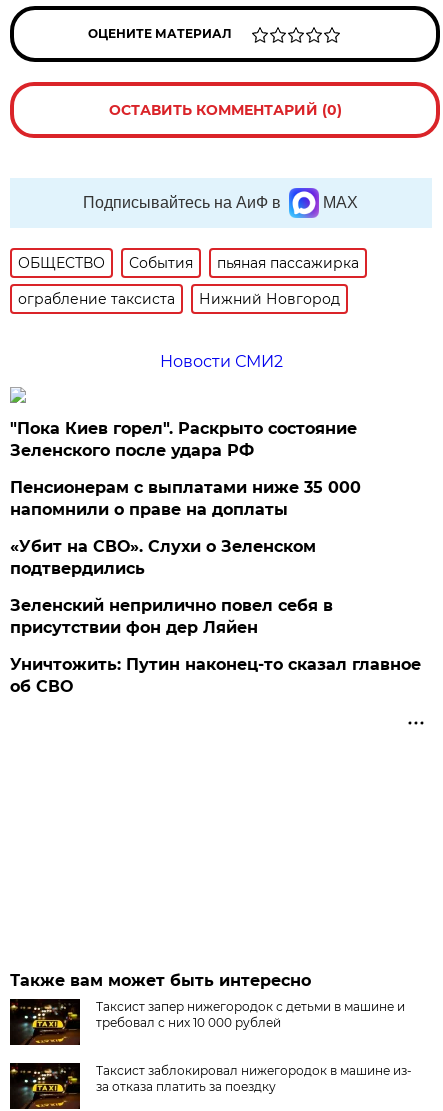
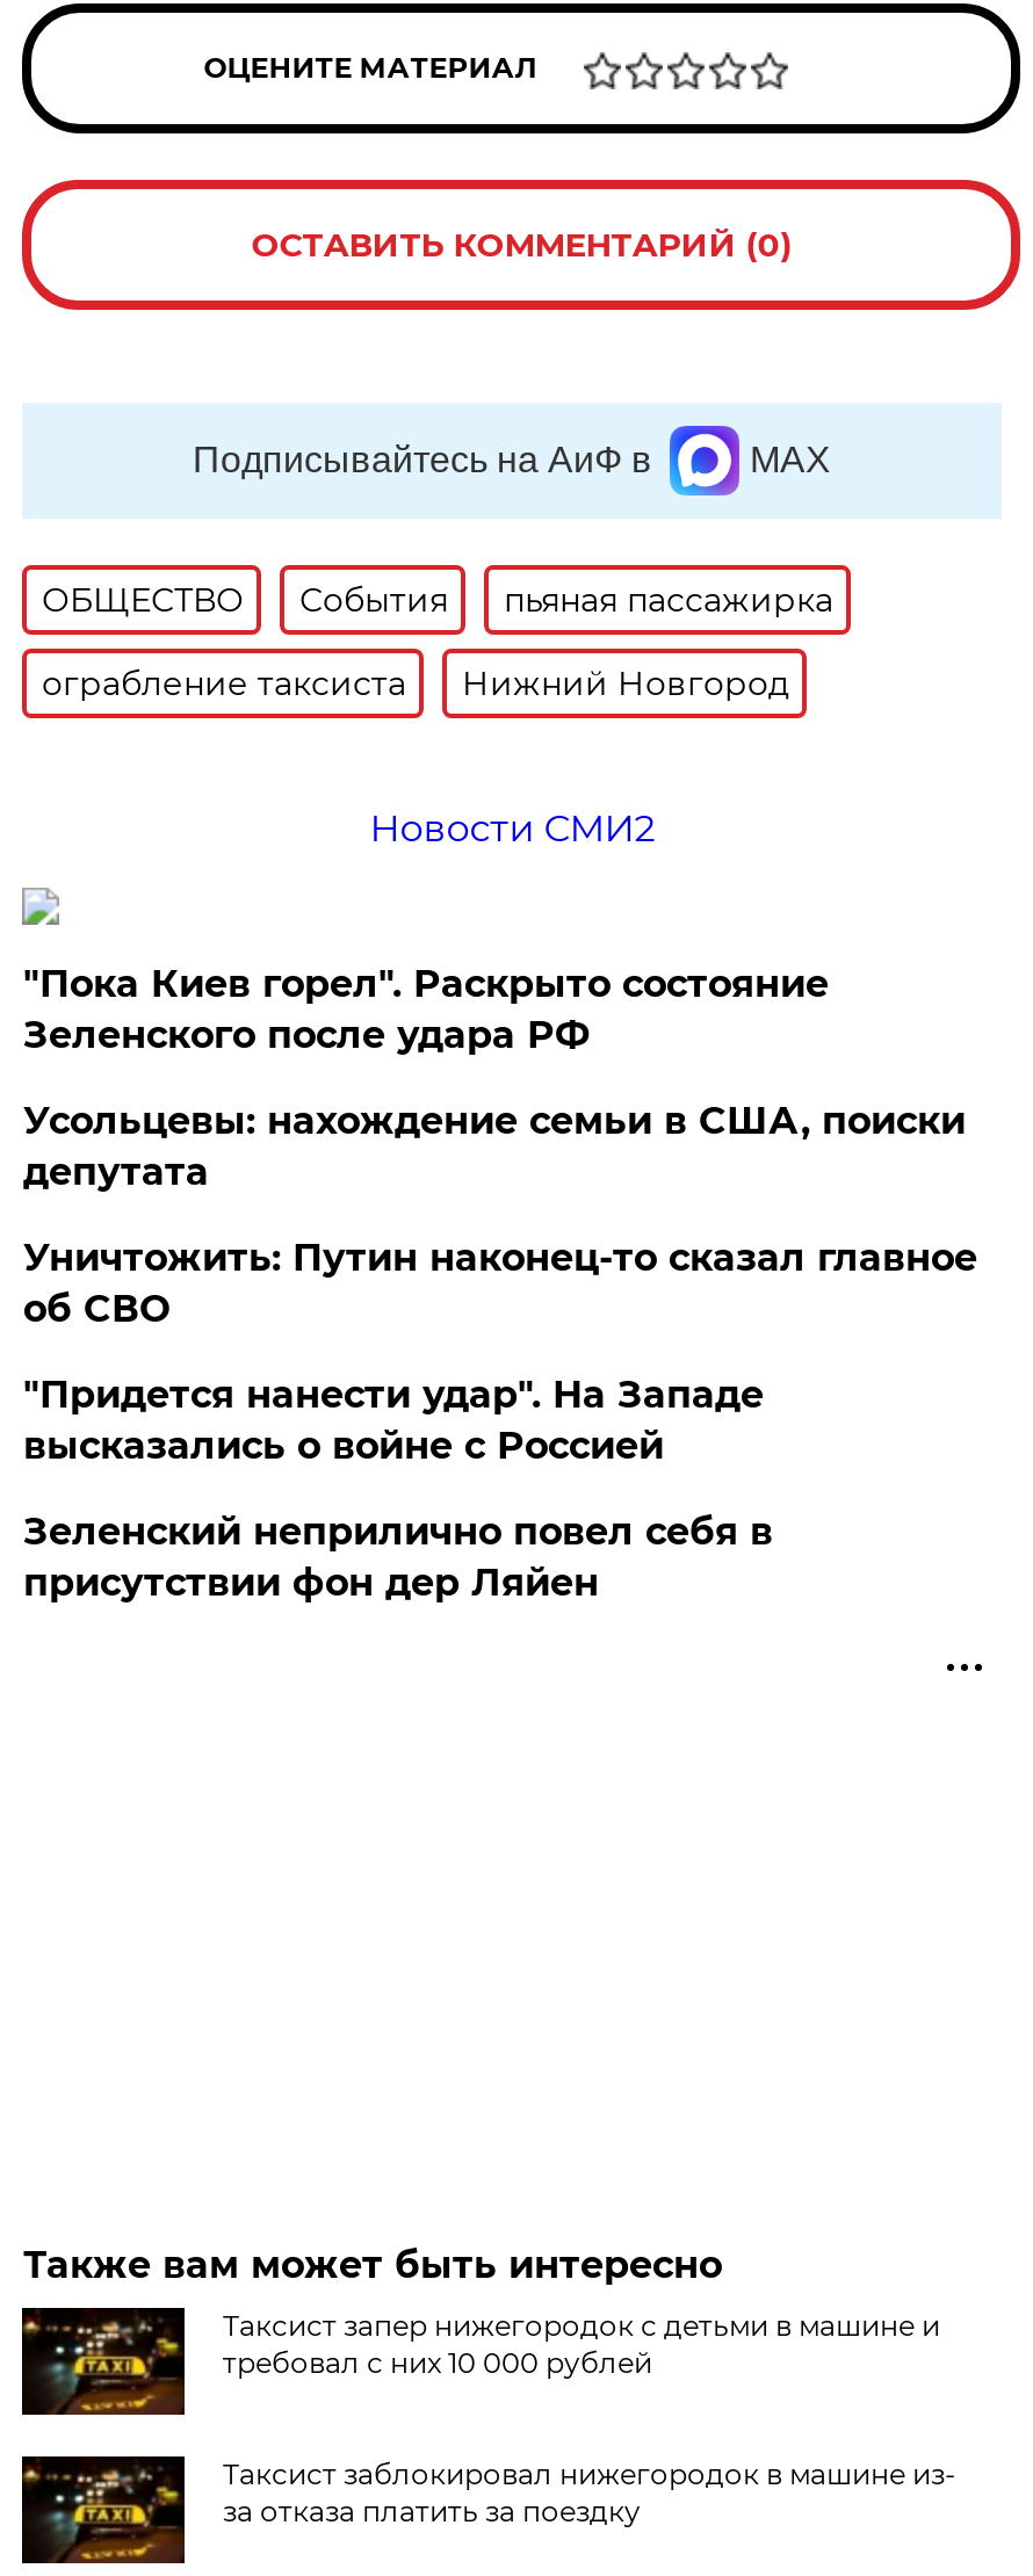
- Пенсионерам с выплатами ниже 35 000
- напомнили о праве на доплаты
- «Убит на СВО». Слухи о Зеленском
- подтвердились
+ Усольцевы: нахождение семьи в США, поиски
+ депутата
+ "Придется нанести удар". На Западе
+ высказались о войне с Россией

moved down: Зеленский неприлично повел cебя в | присутствии фон дер Ляйен

moved up: Уничтожить: Путин наконец-то сказал главное | об СВО
